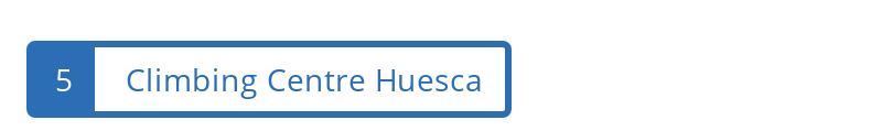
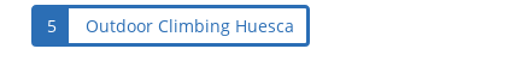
- Climbing Centre Huesca
+ Outdoor Climbing Huesca
